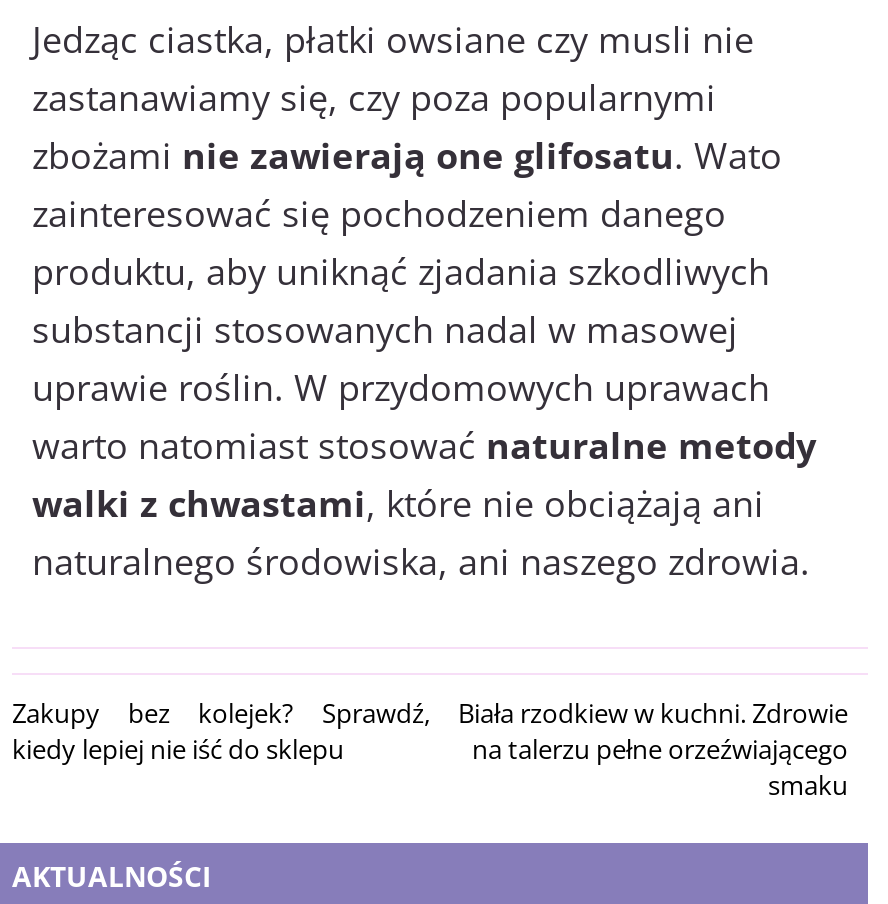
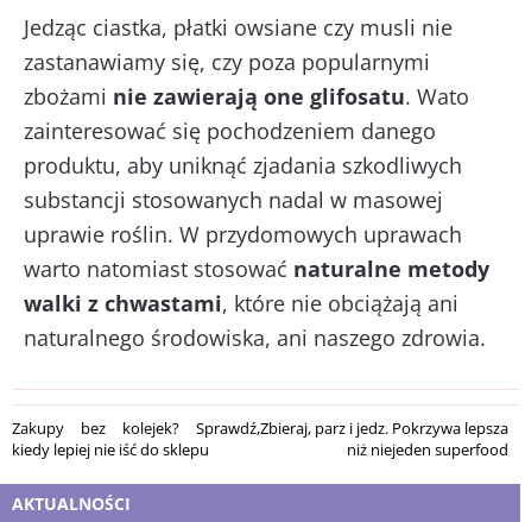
- Biała rzodkiew w kuchni. Zdrowie
- na talerzu pełne orzeźwiającego
- smaku
+ Zbieraj, parz i jedz. Pokrzywa lepsza
+ niż niejeden superfood
